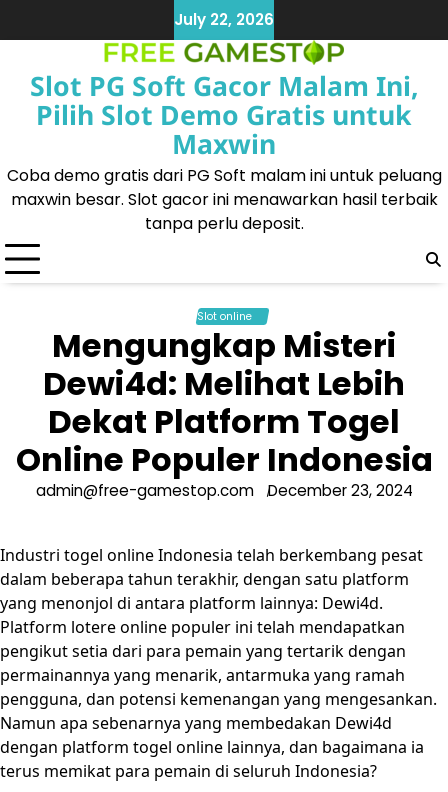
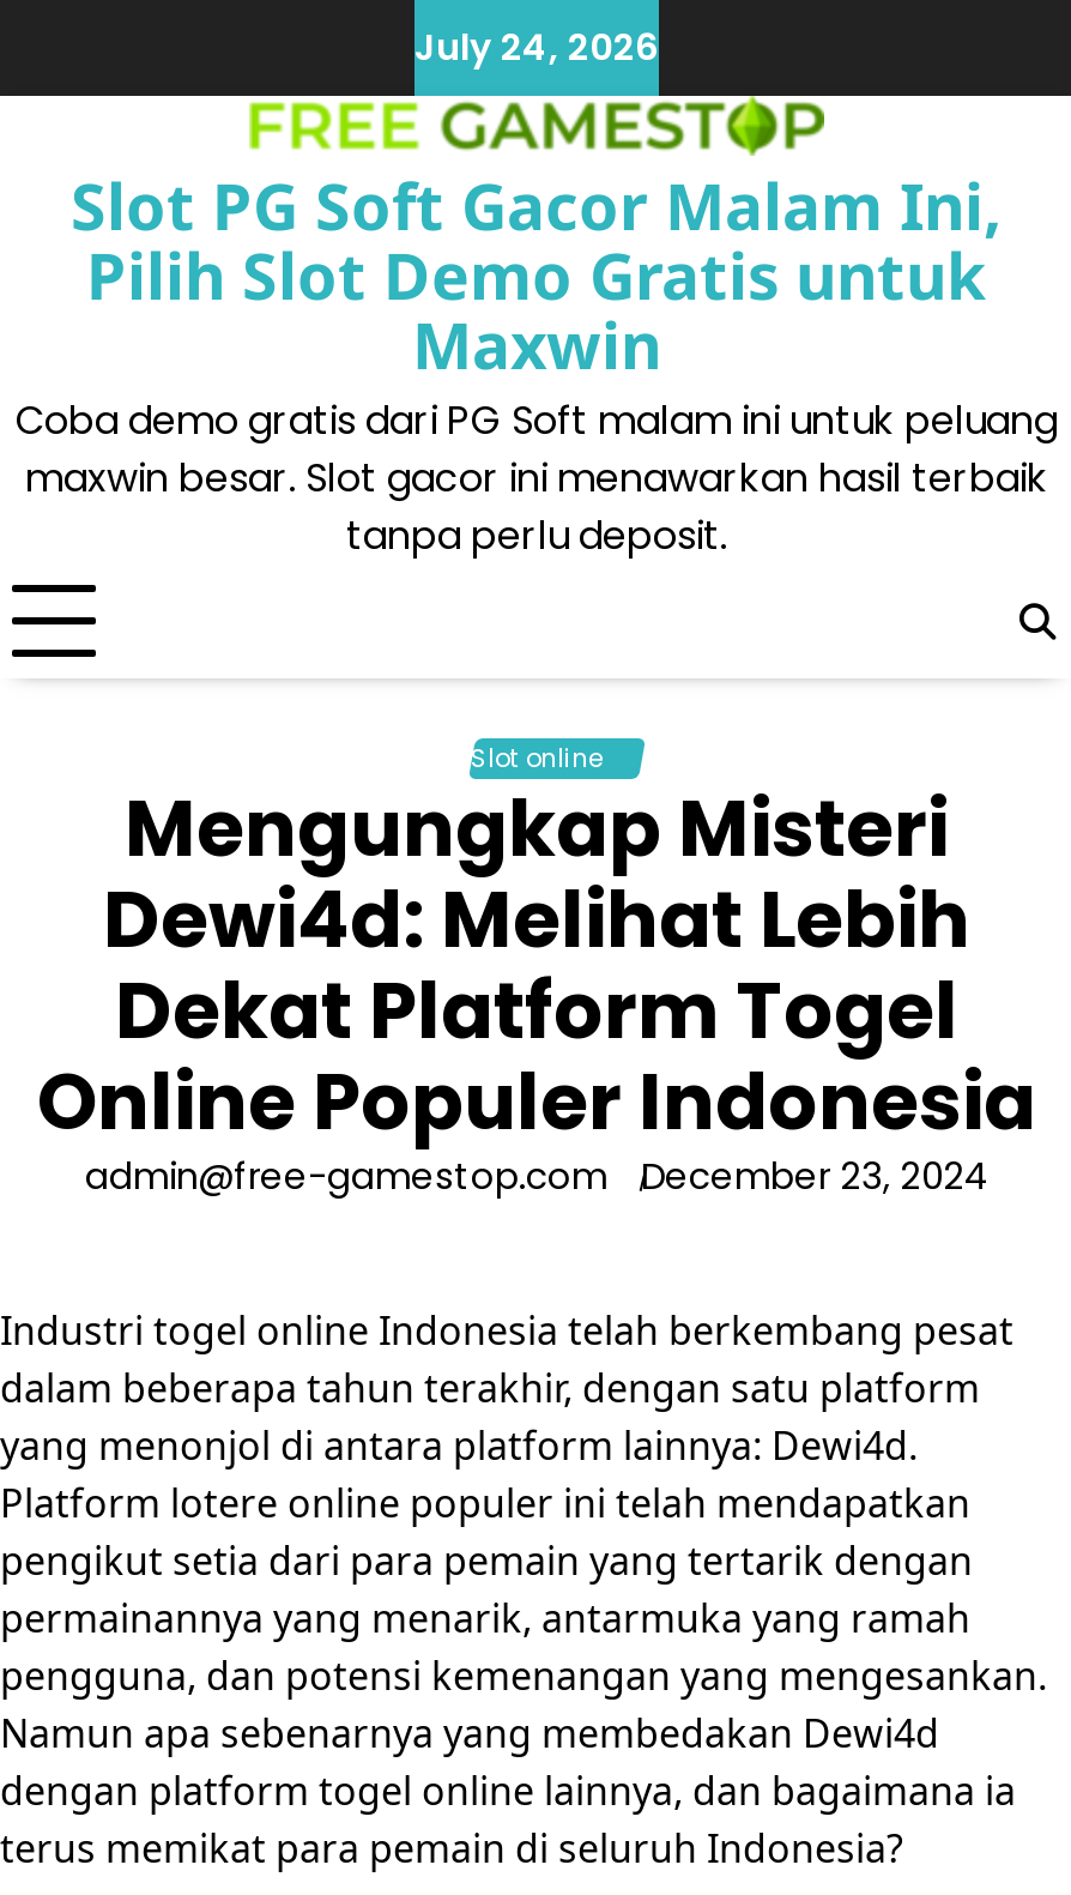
- July 22, 2026
+ July 24, 2026
